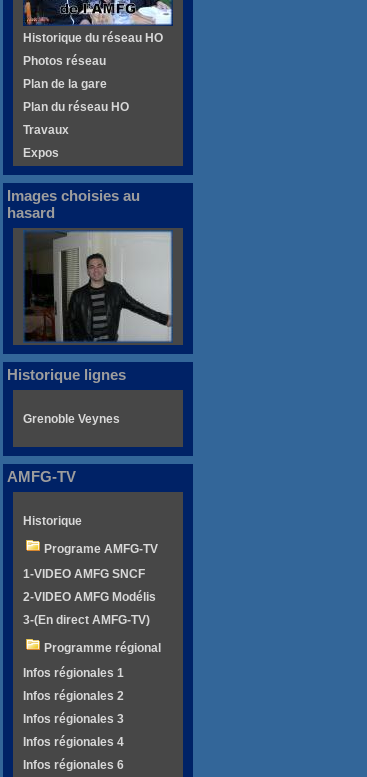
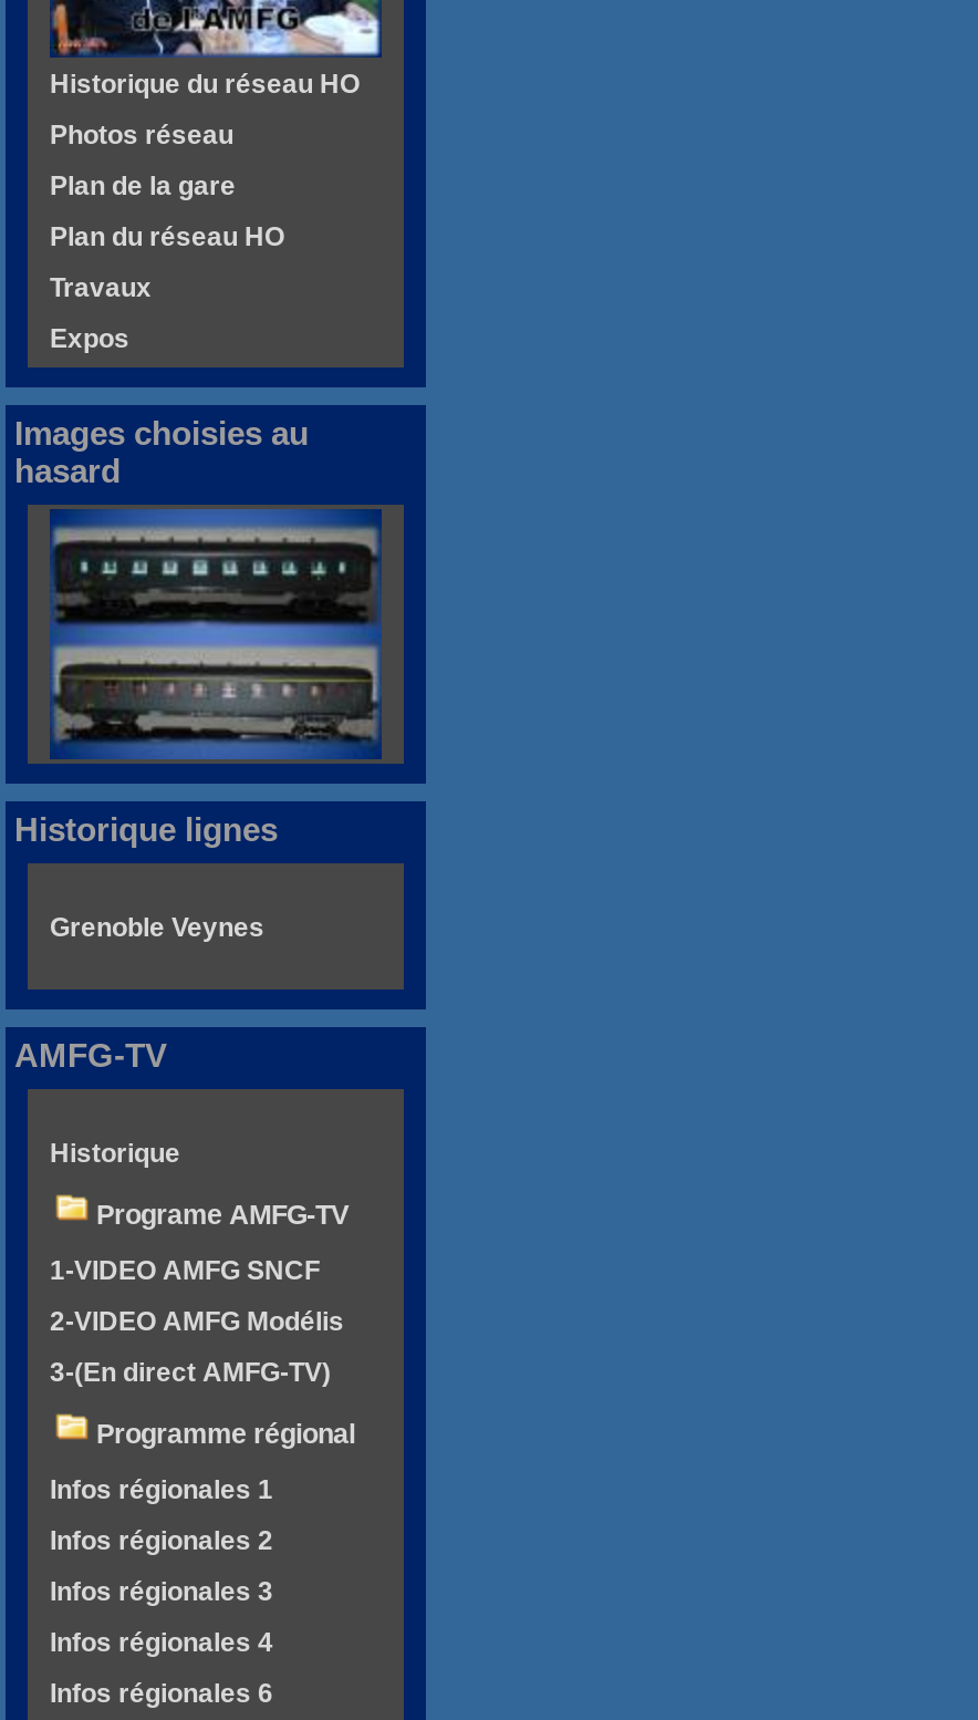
- [image]
+ [image]
